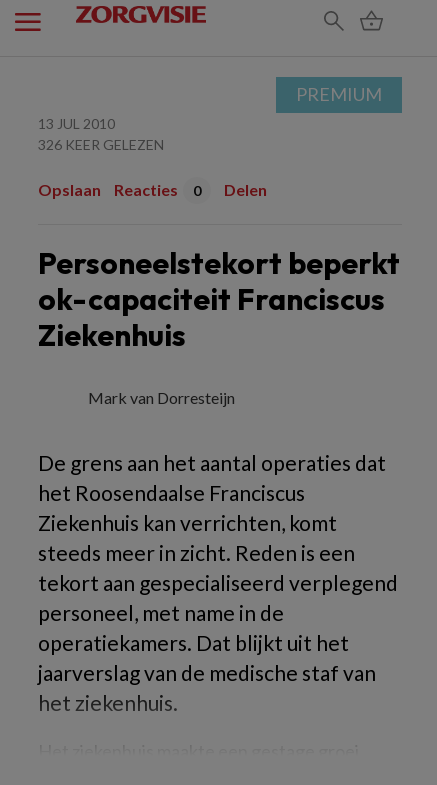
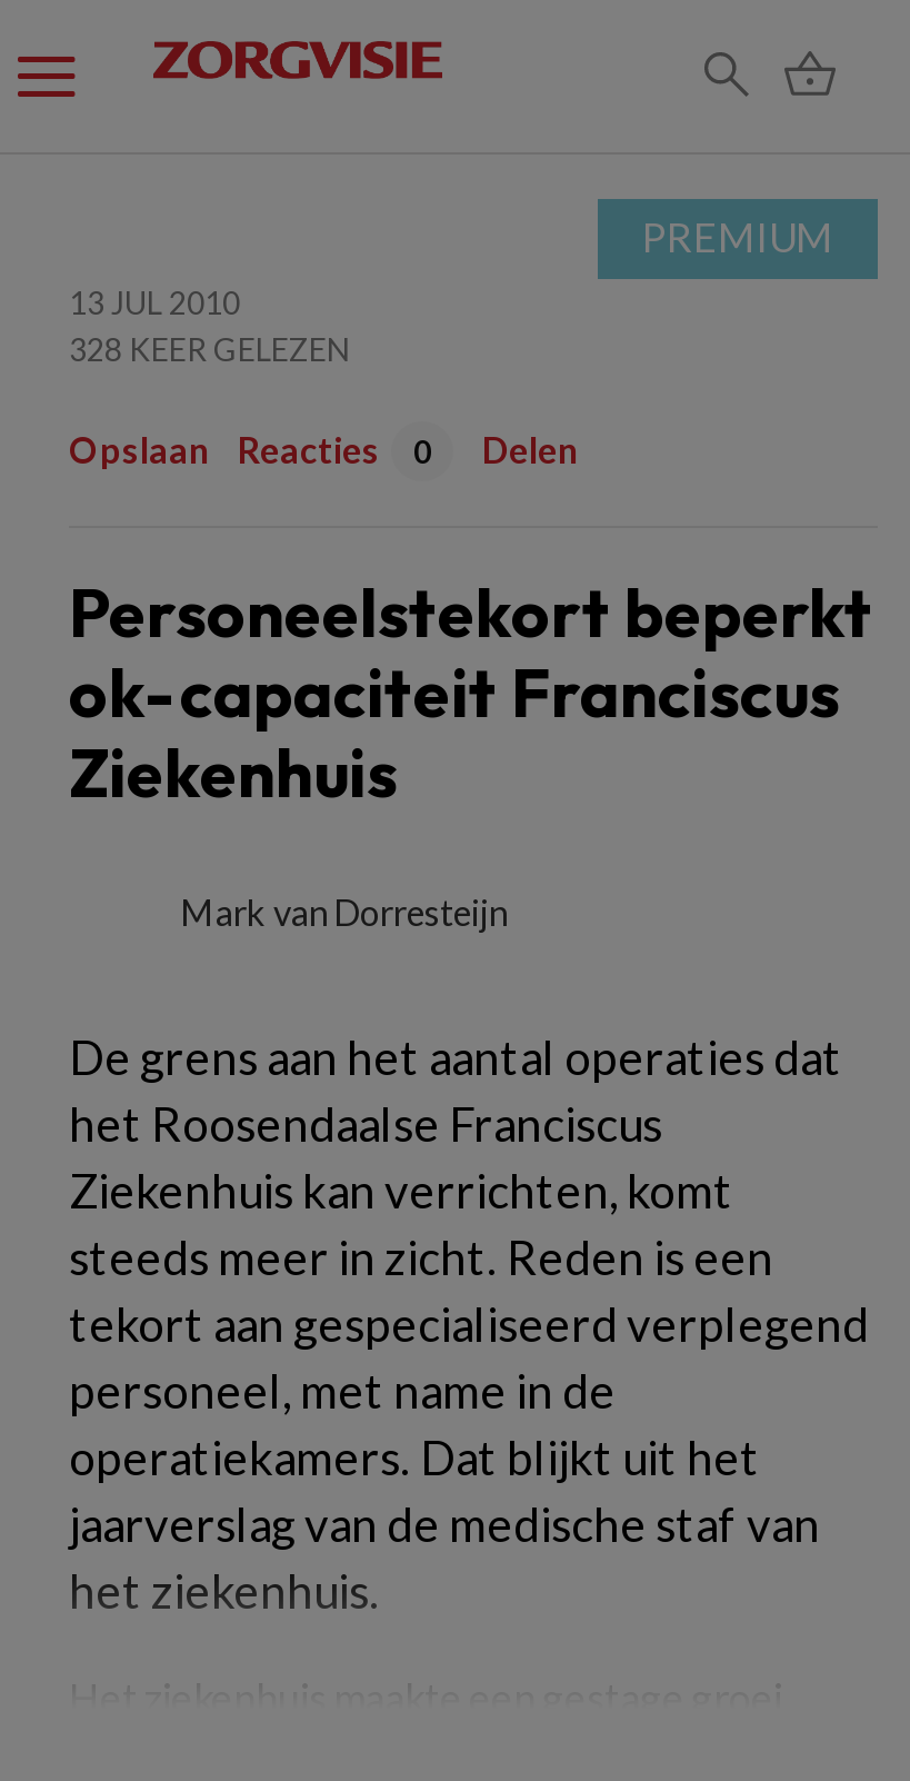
- 326 KEER GELEZEN
+ 328 KEER GELEZEN
